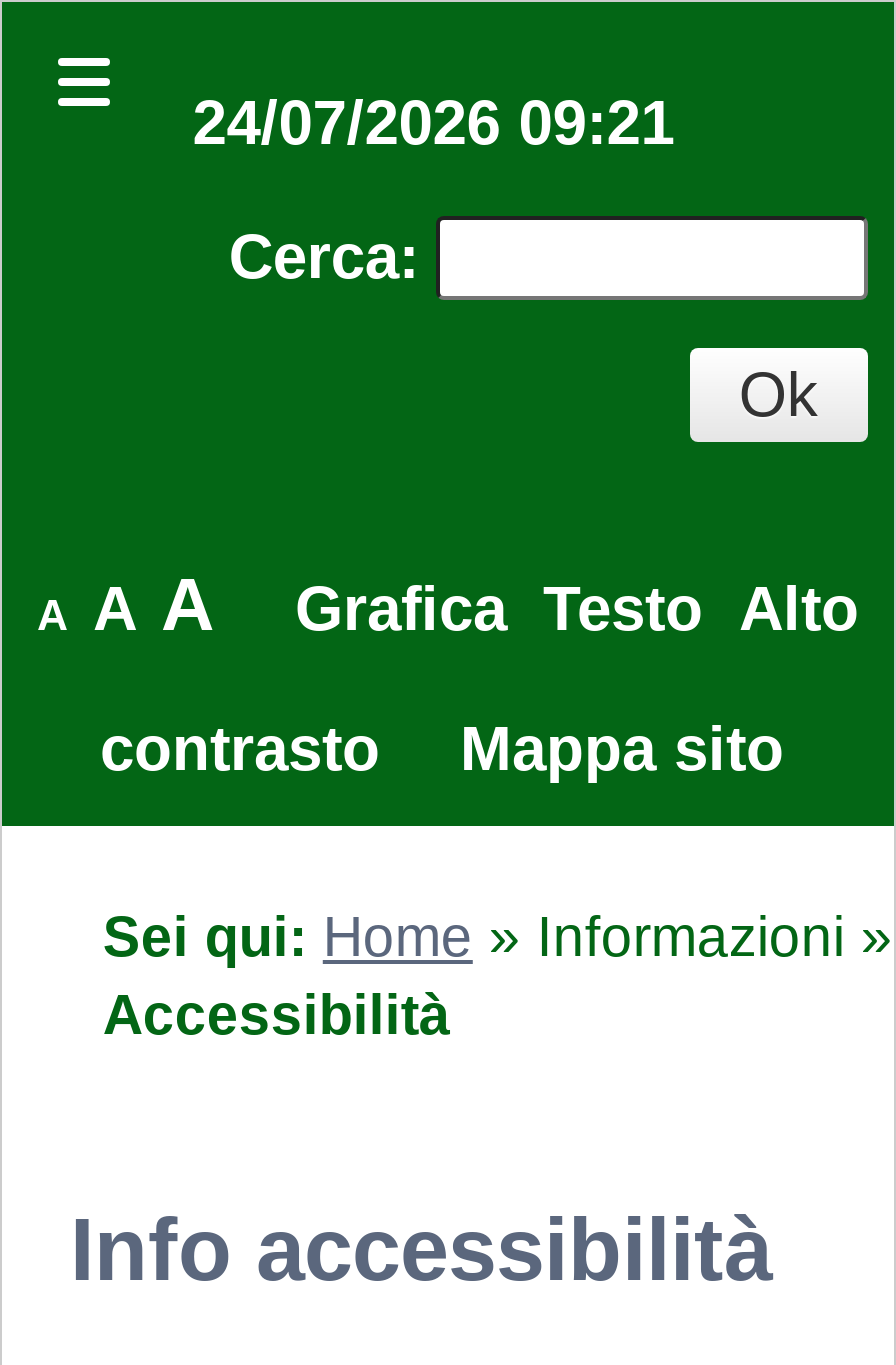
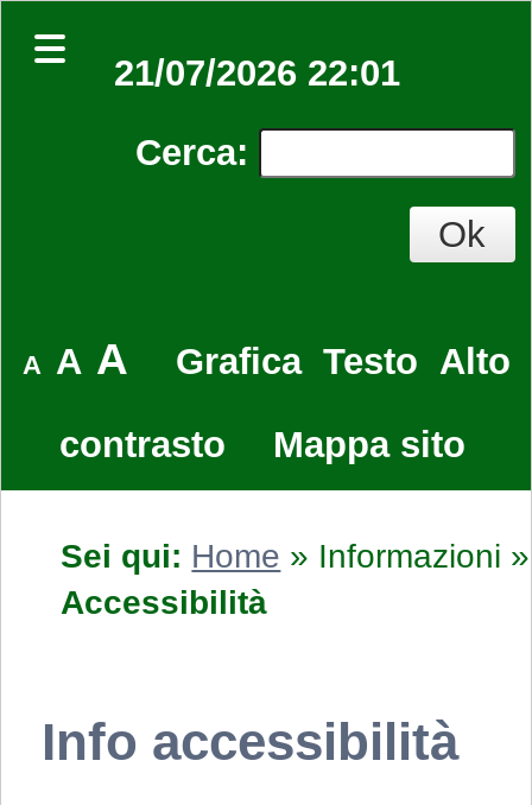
- 24/07/2026 09:21
+ 21/07/2026 22:01
